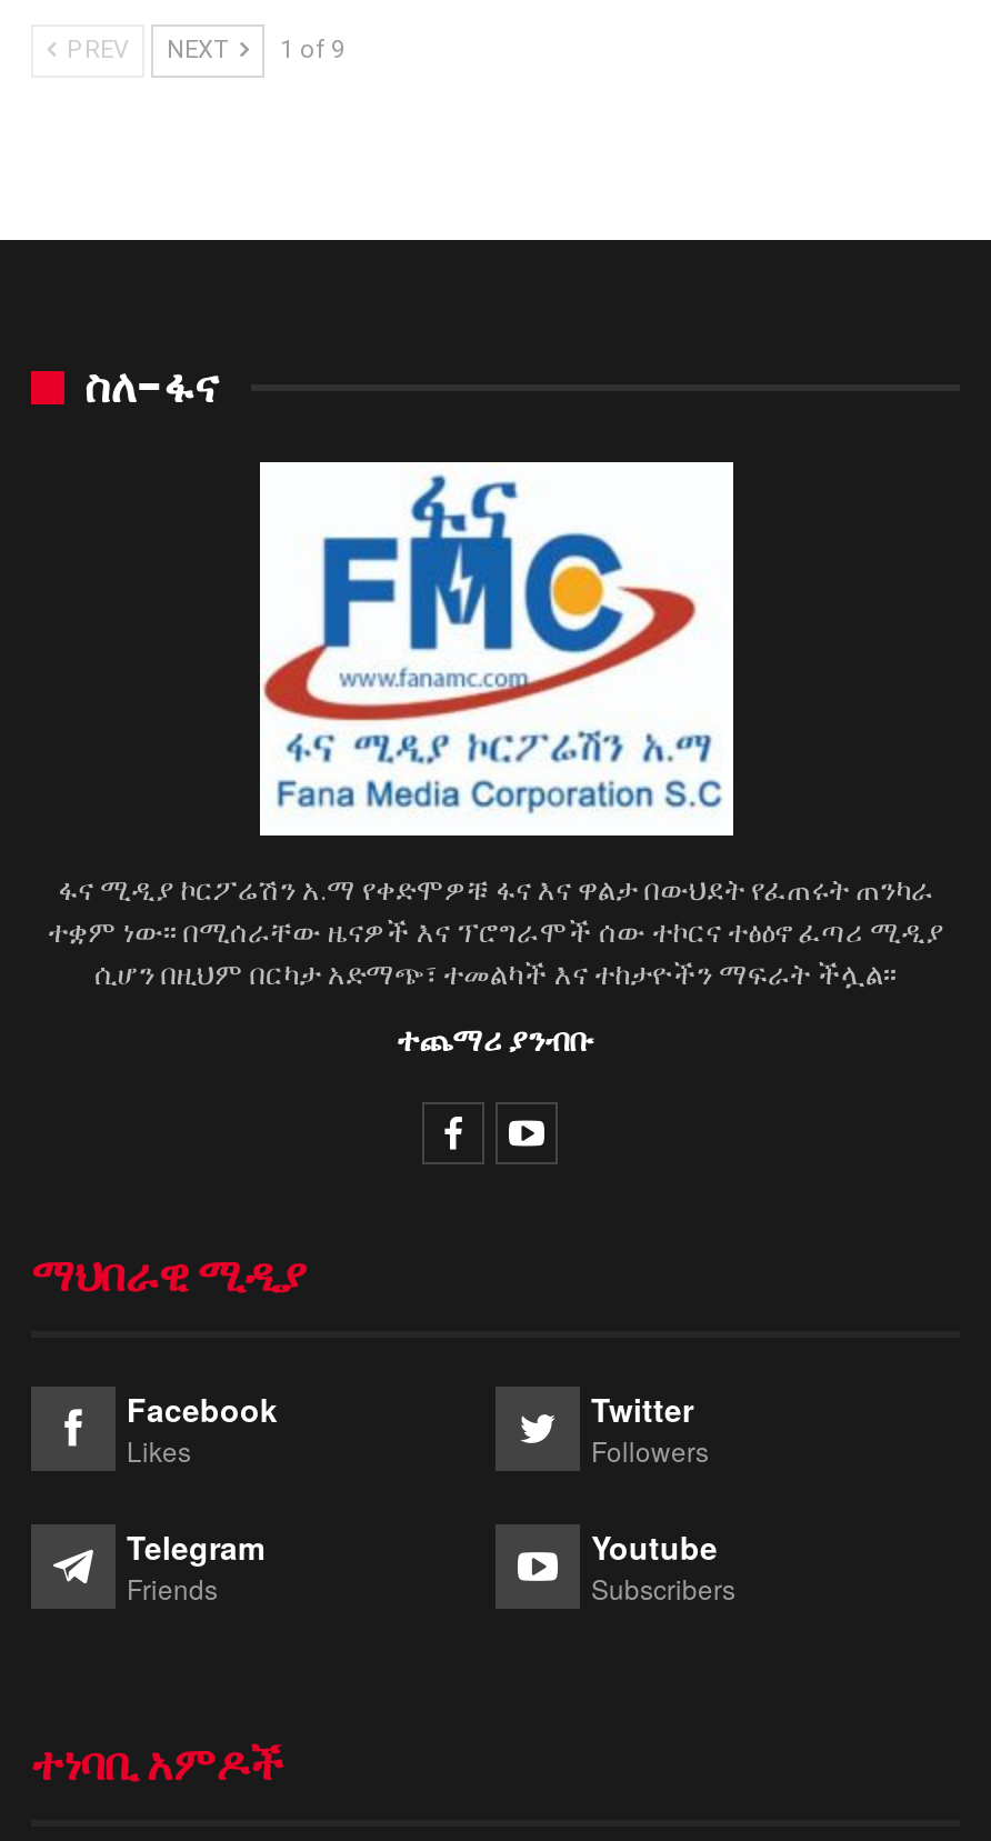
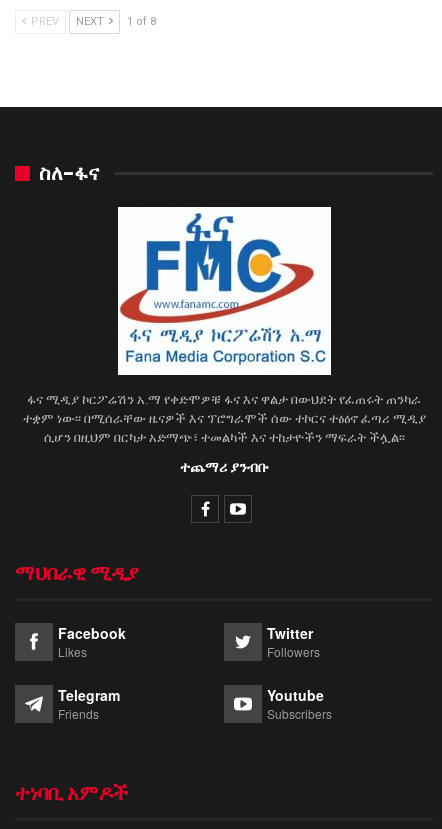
- PREV NEXT 1 of 9
+ PREV NEXT 1 of 8
